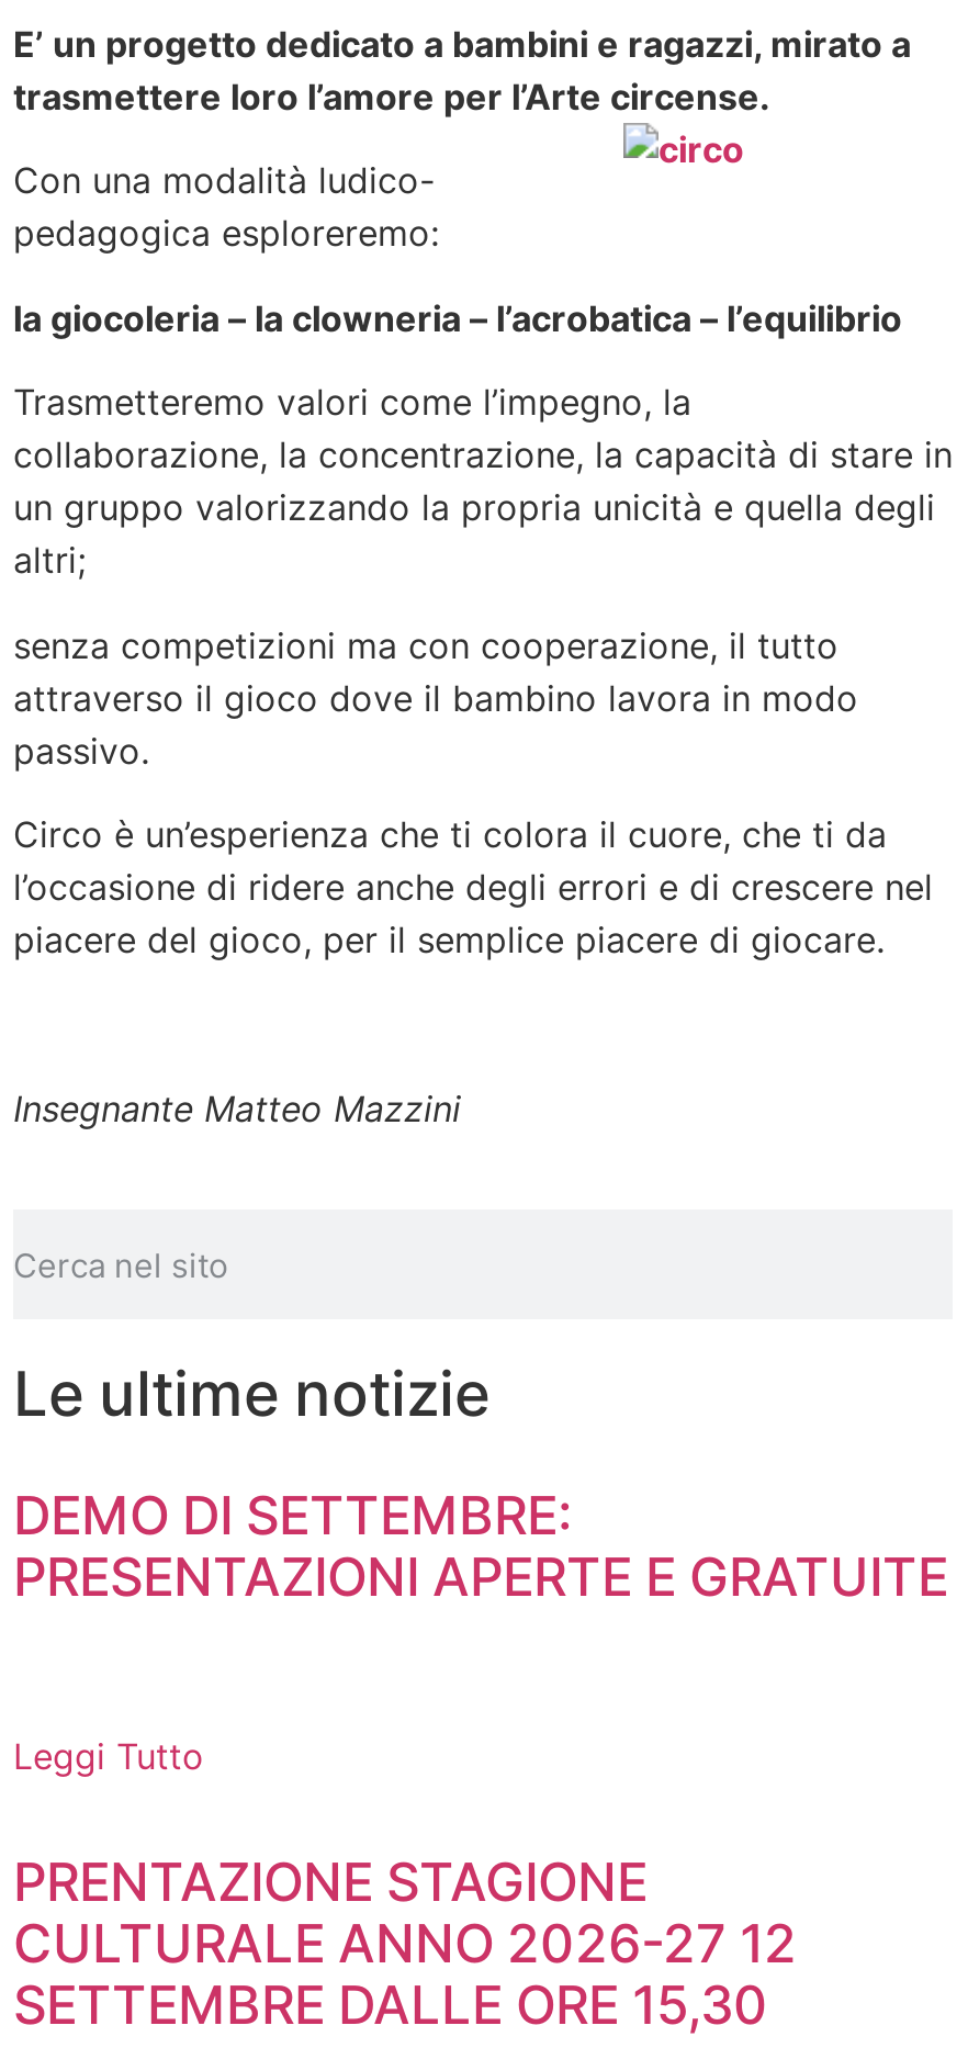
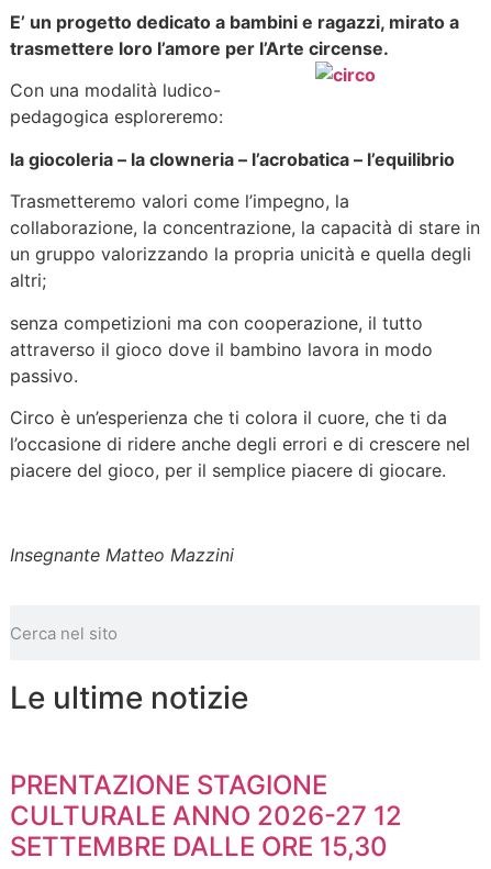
- DEMO DI SETTEMBRE:
- PRESENTAZIONI APERTE E GRATUITE
- Leggi Tutto
